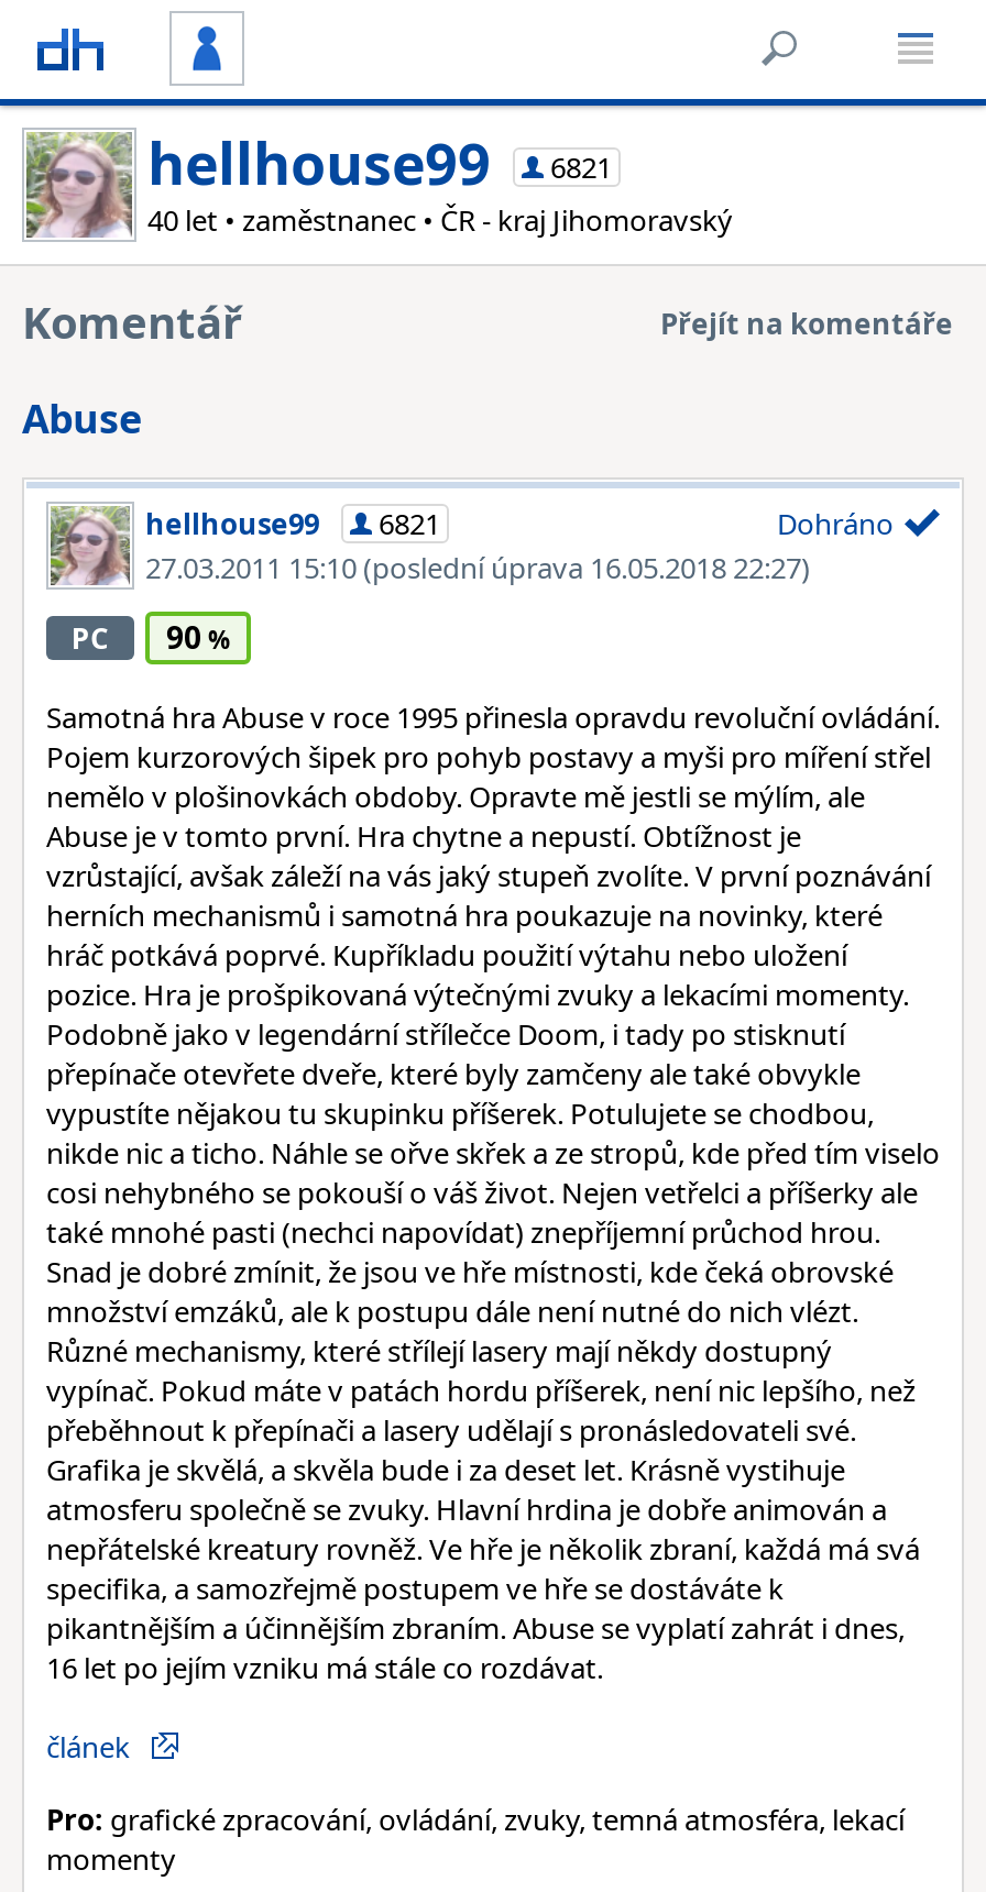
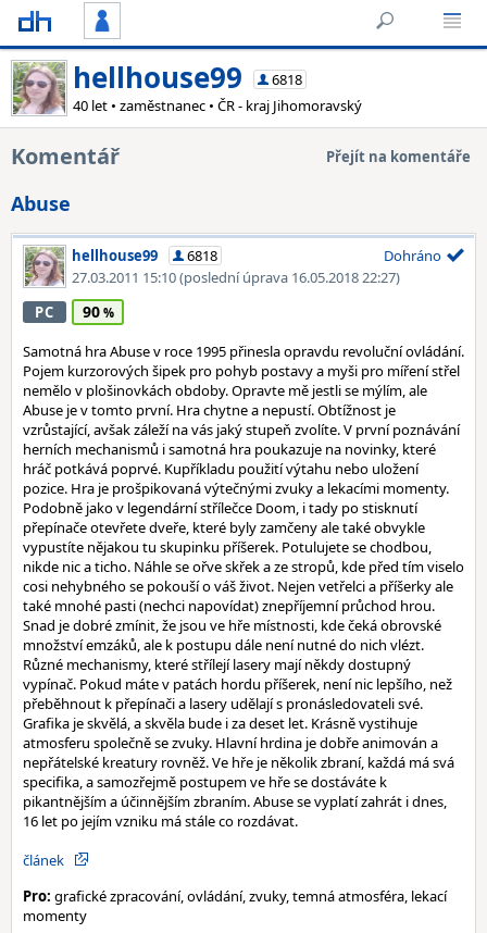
- hellhouse99 6821
+ hellhouse99 6818

- hellhouse99 6821
+ hellhouse99 6818
